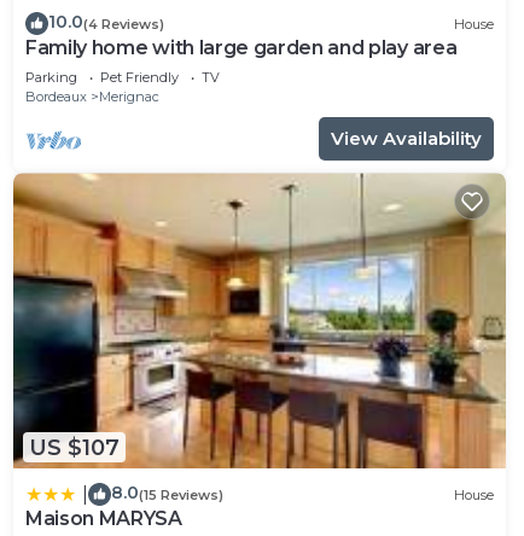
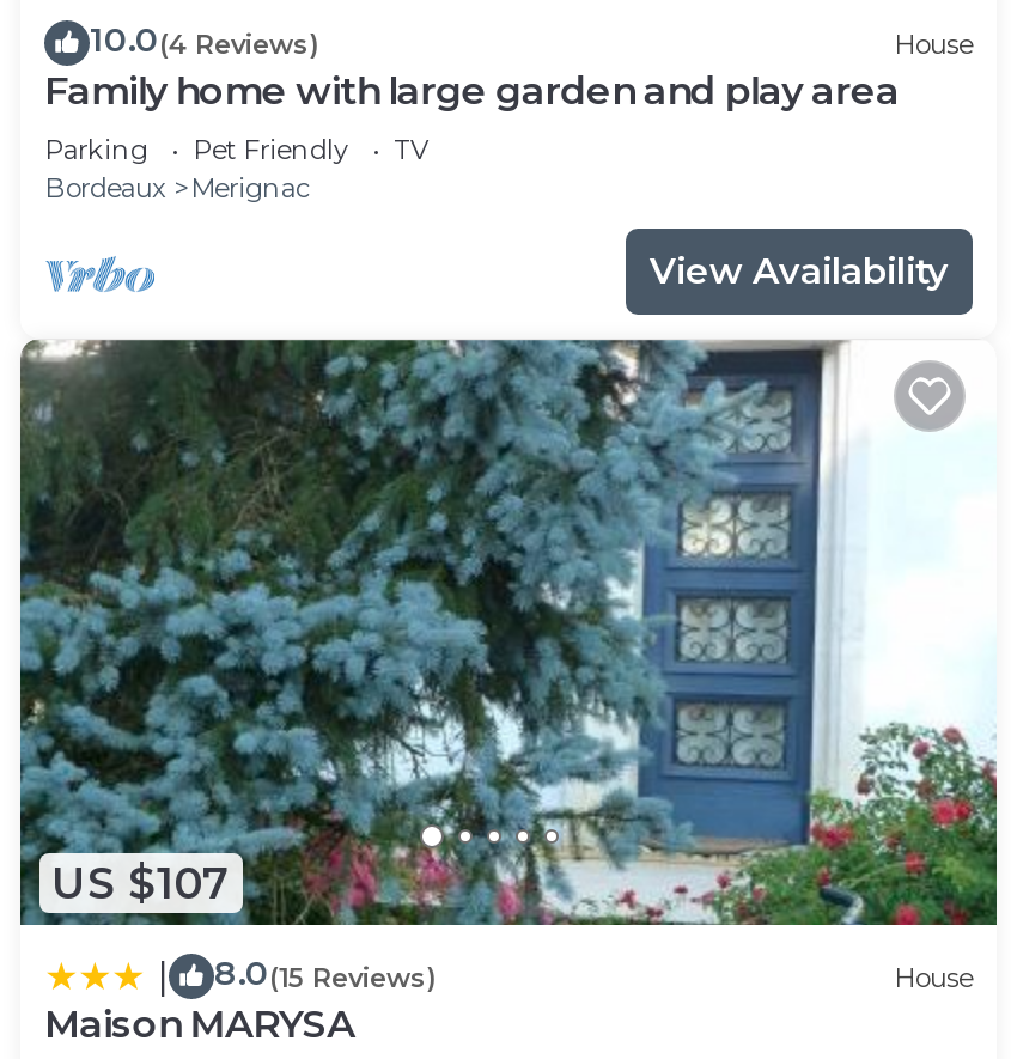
- [image]
+ [image]
